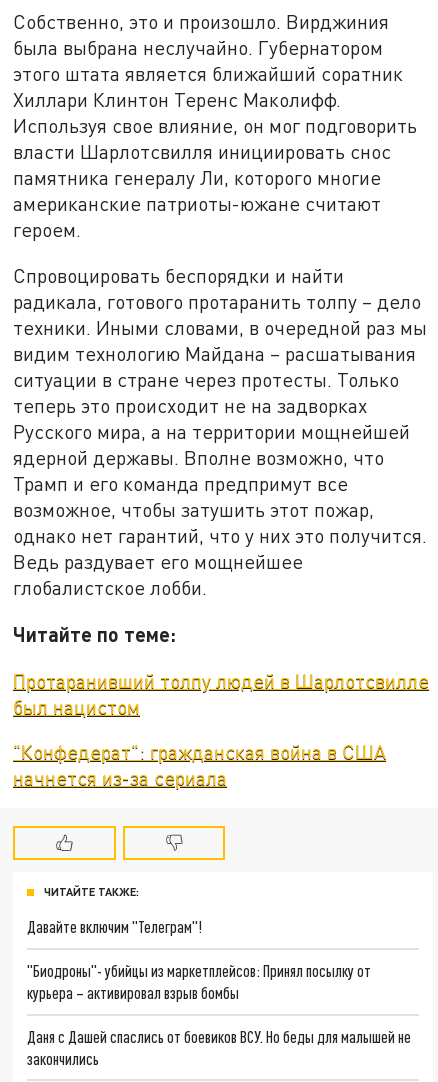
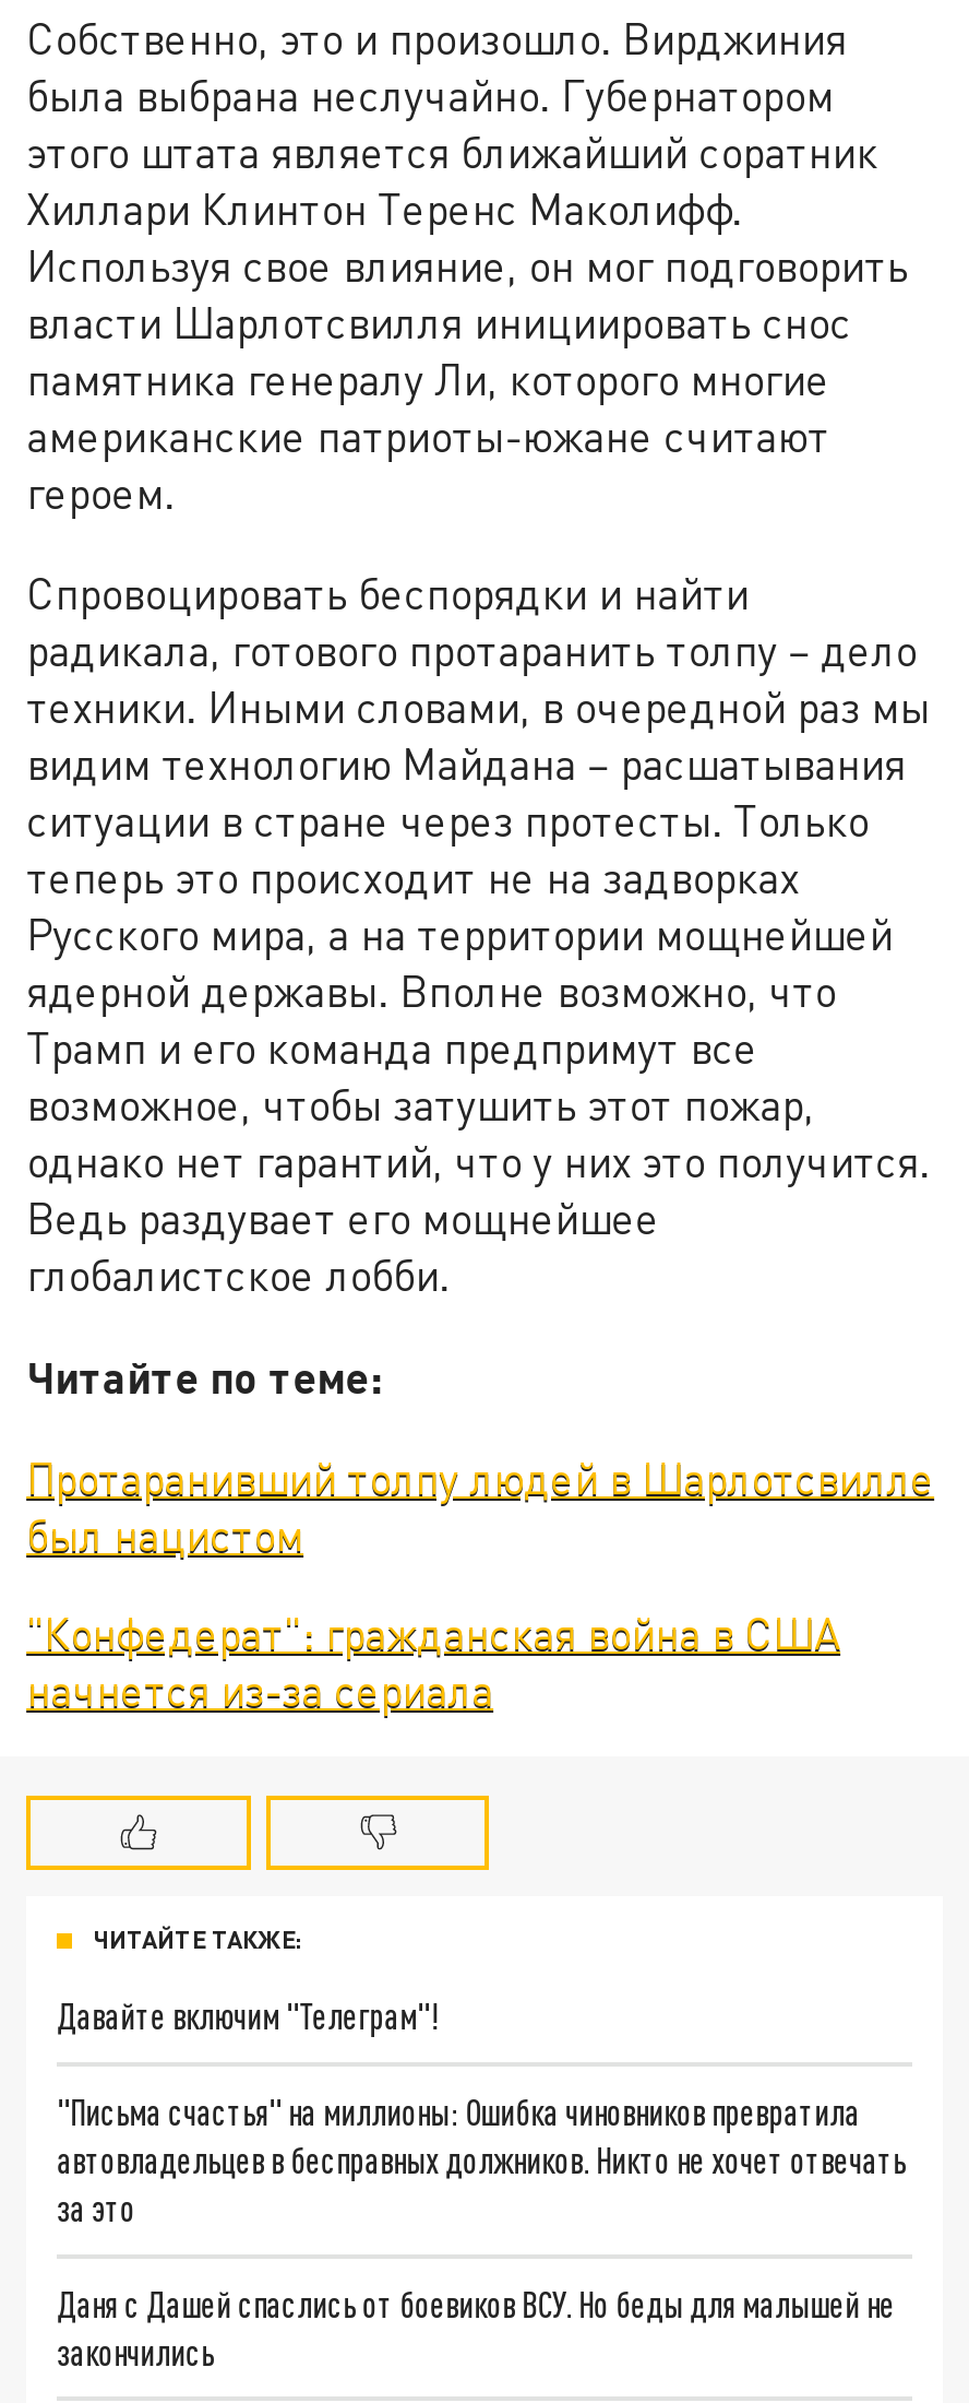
- "Биодроны"- убийцы из маркетплейсов: Принял посылку от
- курьера – активировал взрыв бомбы
+ "Письма счастья" на миллионы: Ошибка чиновников превратила
+ автовладельцев в бесправных должников. Никто не хочет отвечать
+ за это
